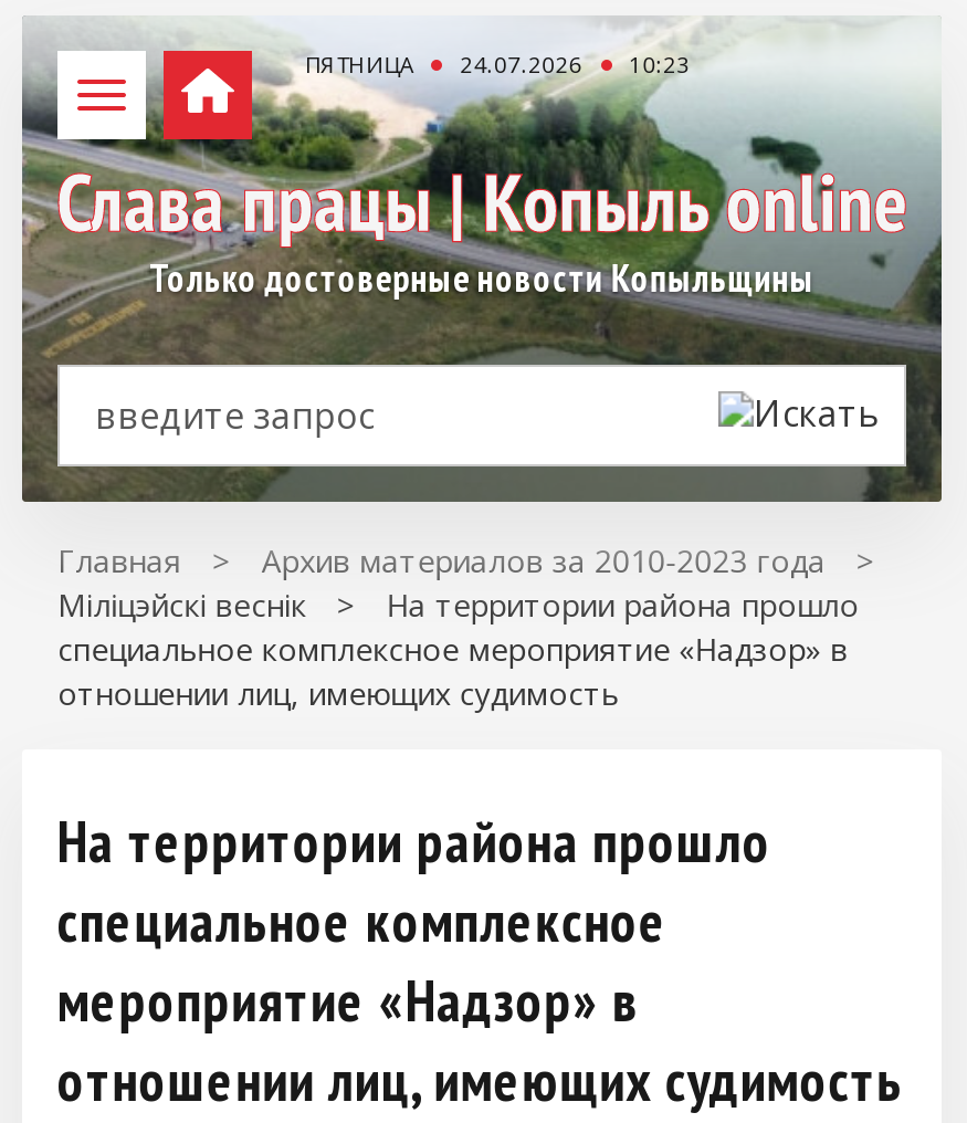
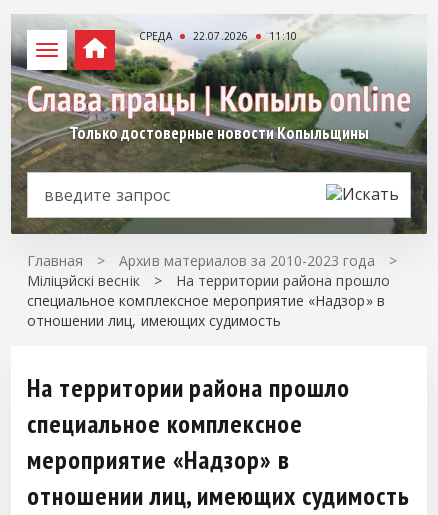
- ПЯТНИЦА
- 24.07.2026
- 10:23
+ СРЕДА
+ 22.07.2026
+ 11:10
